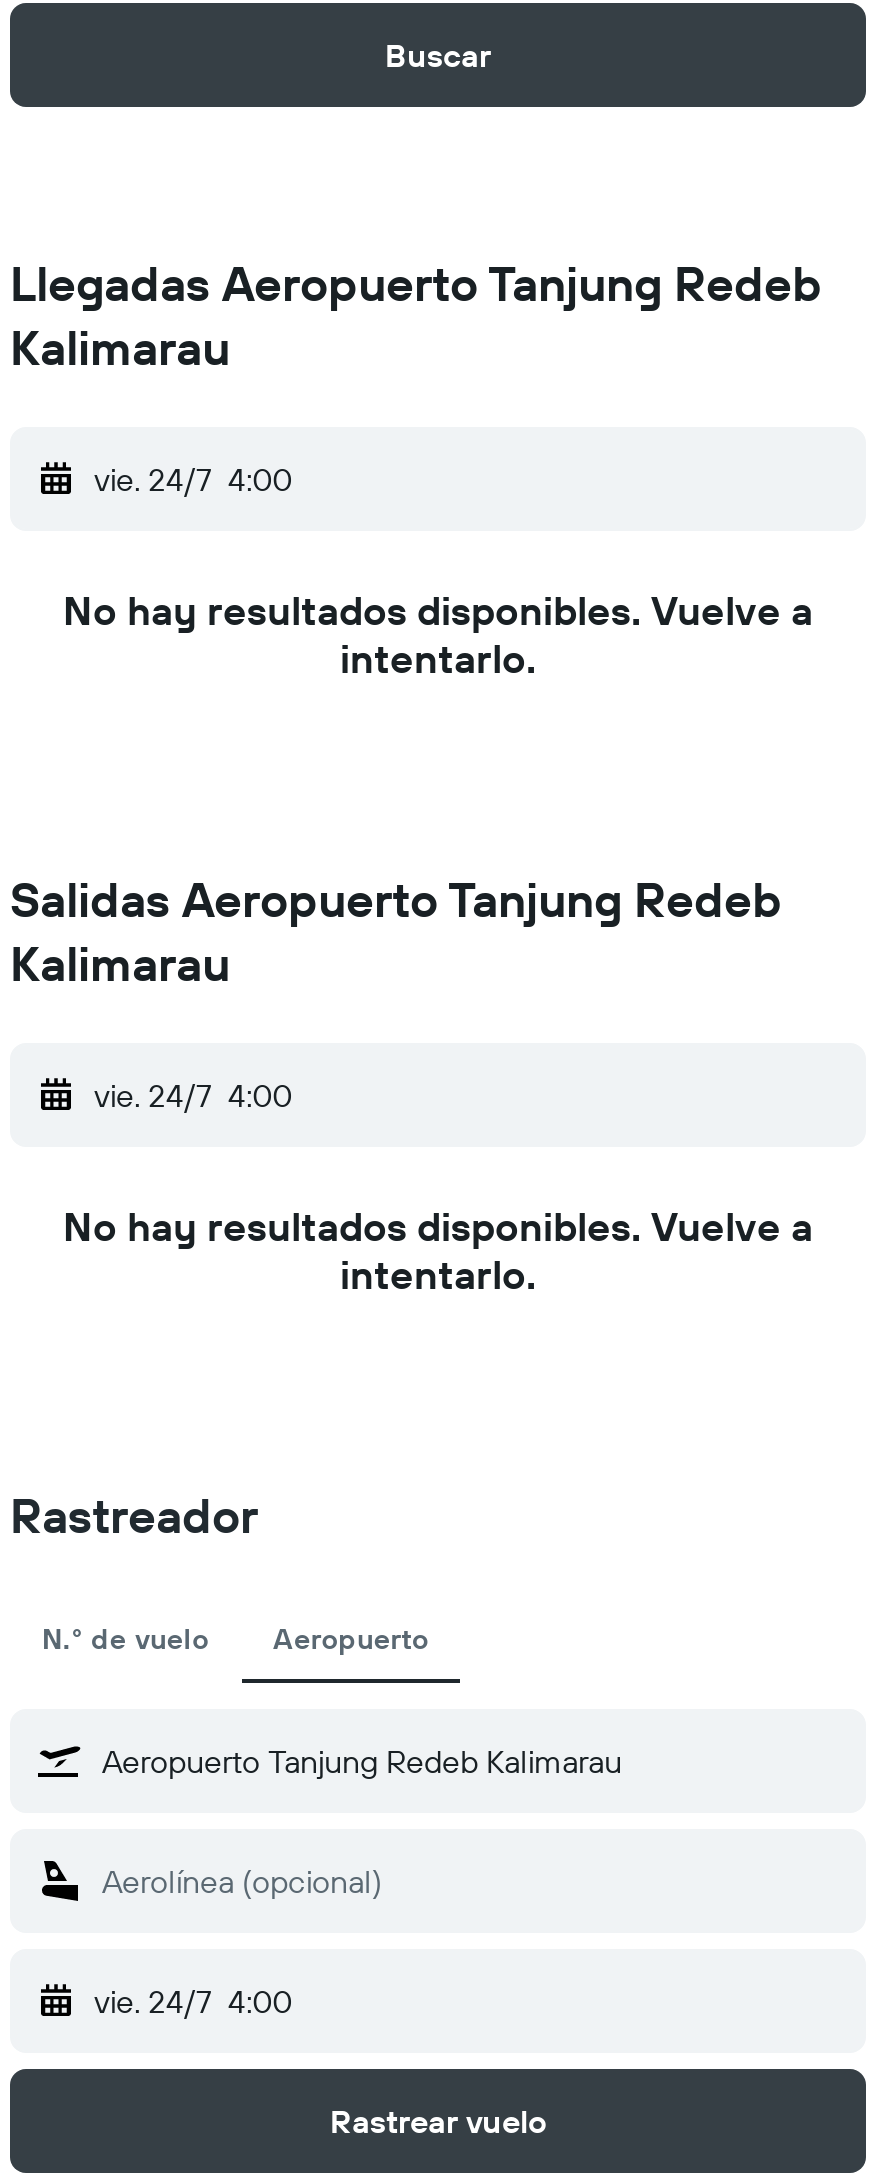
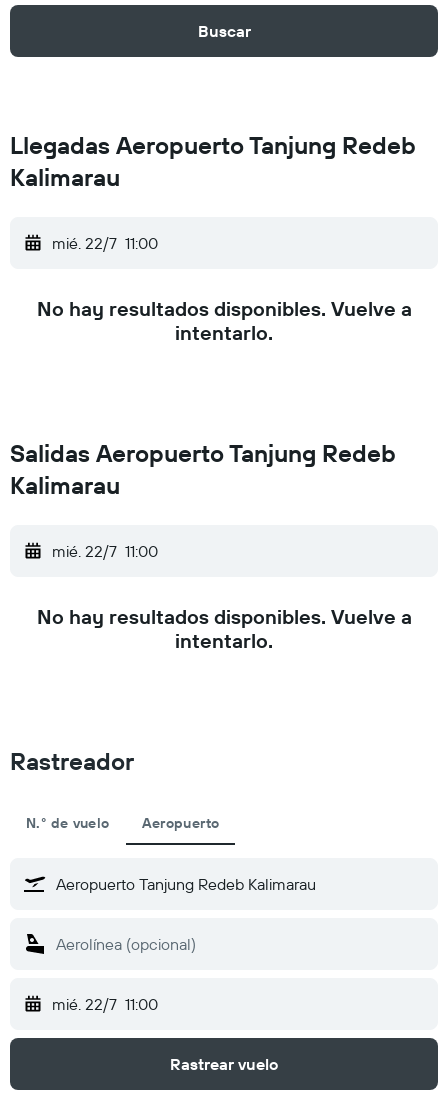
- vie. 24/7 4:00
+ mié. 22/7 11:00

- vie. 24/7 4:00
+ mié. 22/7 11:00

- vie. 24/7 4:00
+ mié. 22/7 11:00
